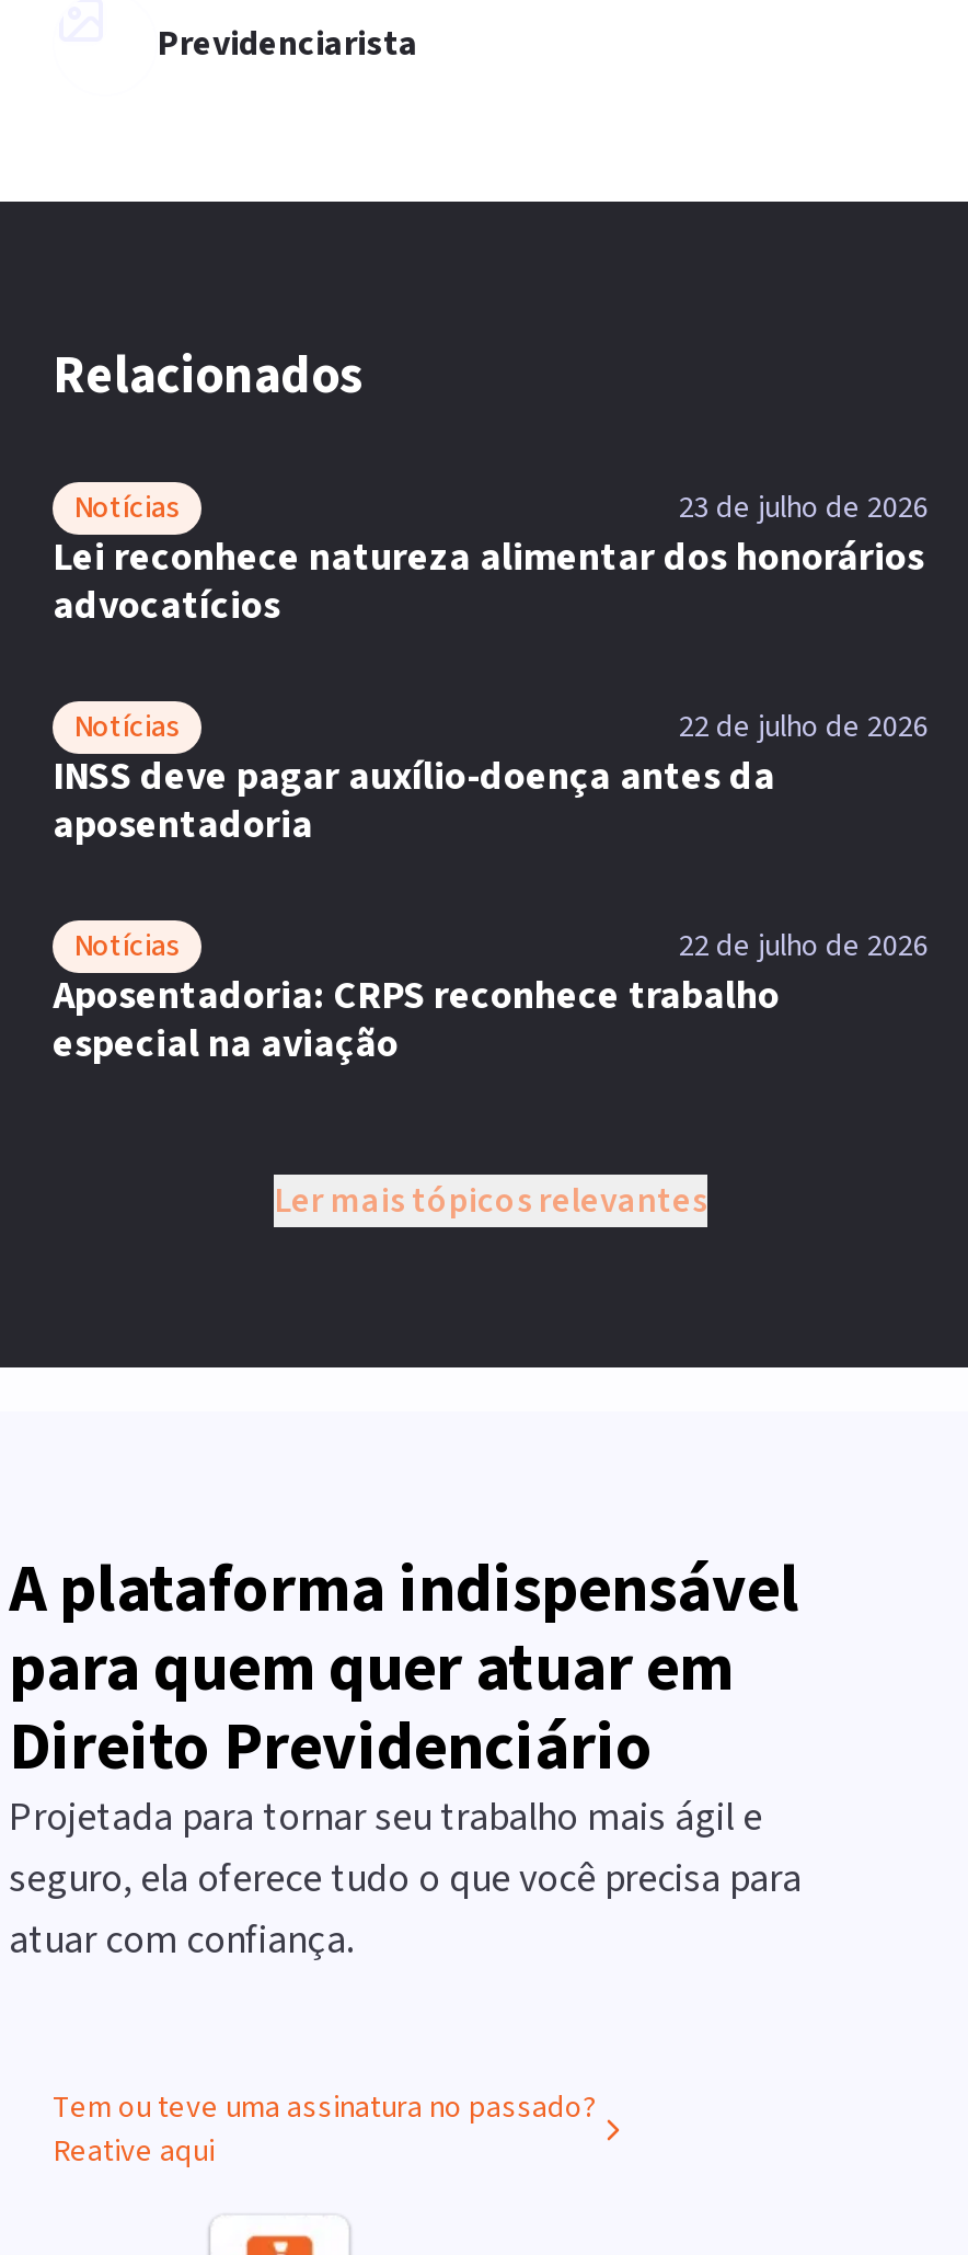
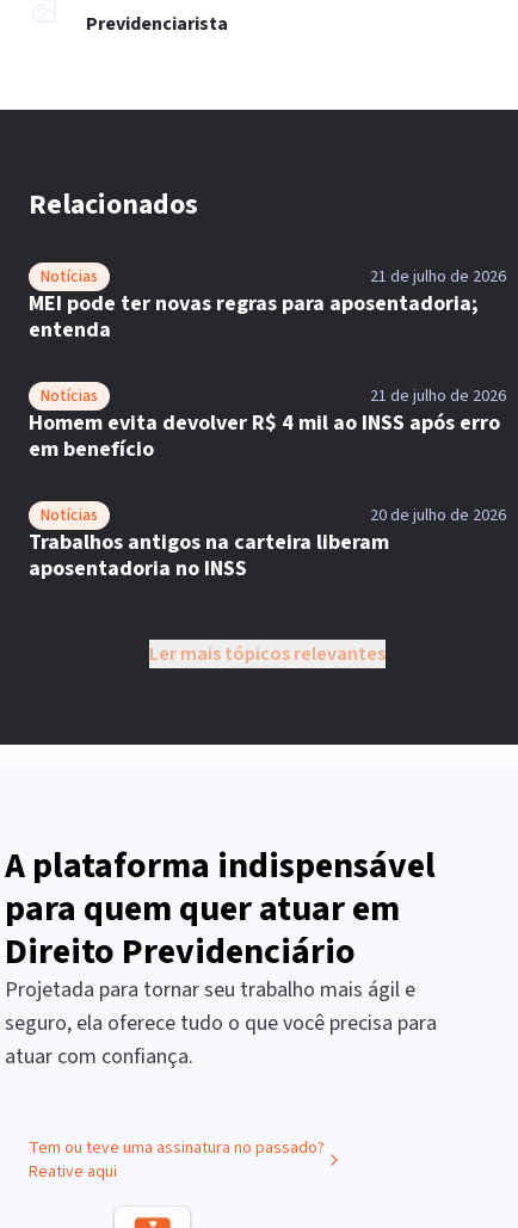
- 23 de julho de 2026
- Lei reconhece natureza alimentar dos honorários
- advocatícios
+ 21 de julho de 2026
+ MEI pode ter novas regras para aposentadoria;
+ entenda

- 22 de julho de 2026
- INSS deve pagar auxílio-doença antes da
- aposentadoria
+ 21 de julho de 2026
+ Homem evita devolver R$ 4 mil ao INSS após erro
+ em benefício

- 22 de julho de 2026
- Aposentadoria: CRPS reconhece trabalho
- especial na aviação
+ 20 de julho de 2026
+ Trabalhos antigos na carteira liberam
+ aposentadoria no INSS
